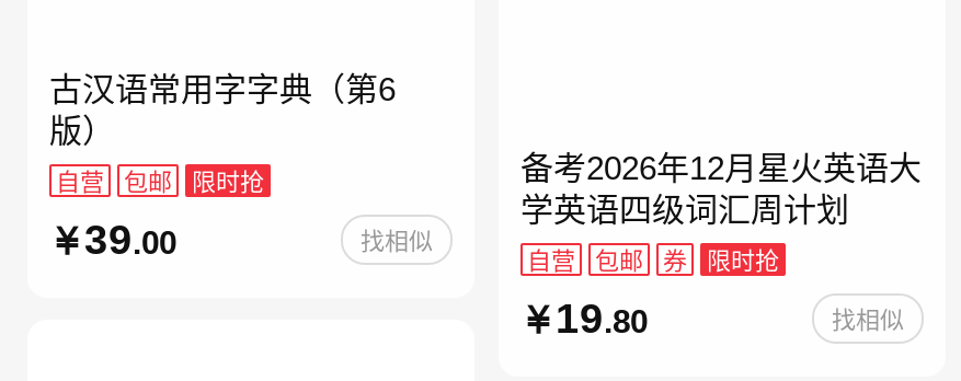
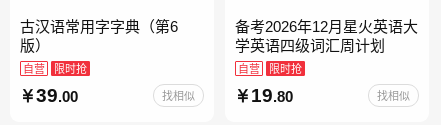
- 包邮

- 包邮
- 券
